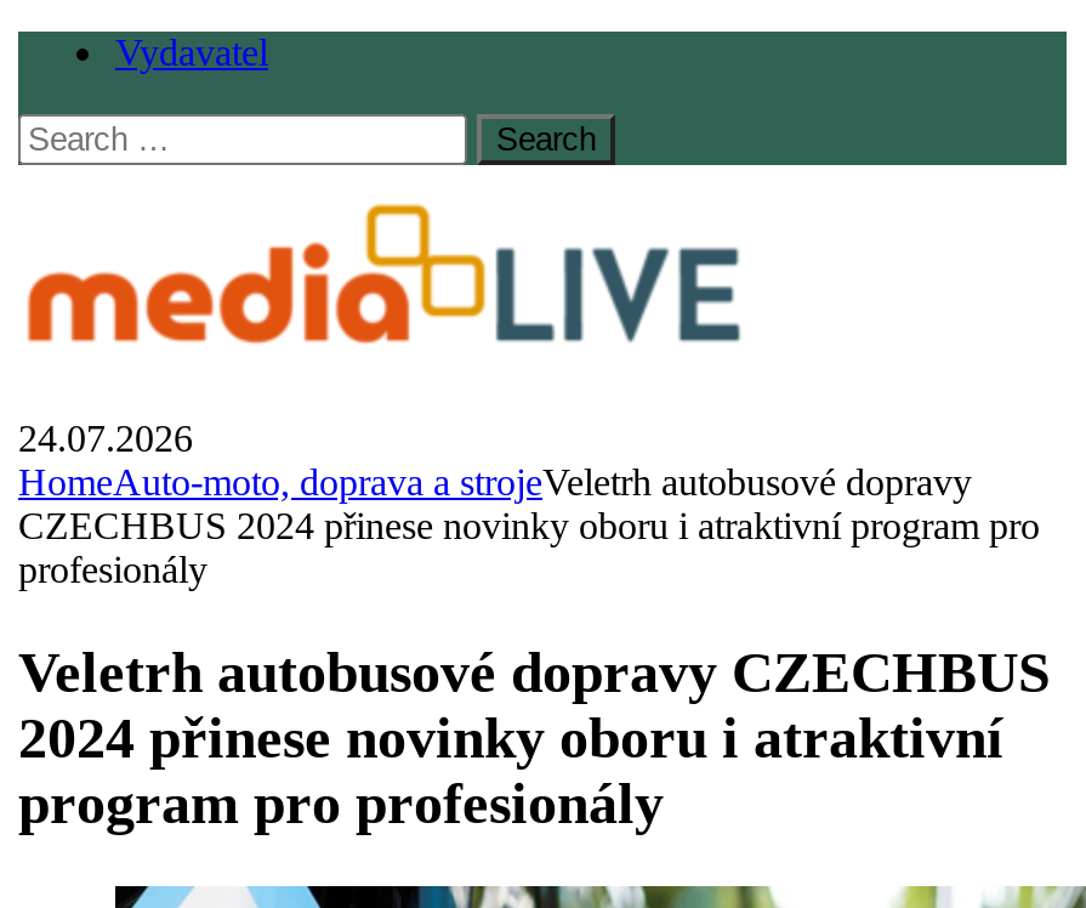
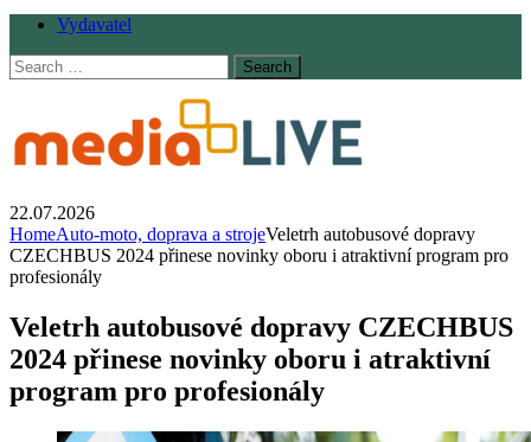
- 24.07.2026
+ 22.07.2026
